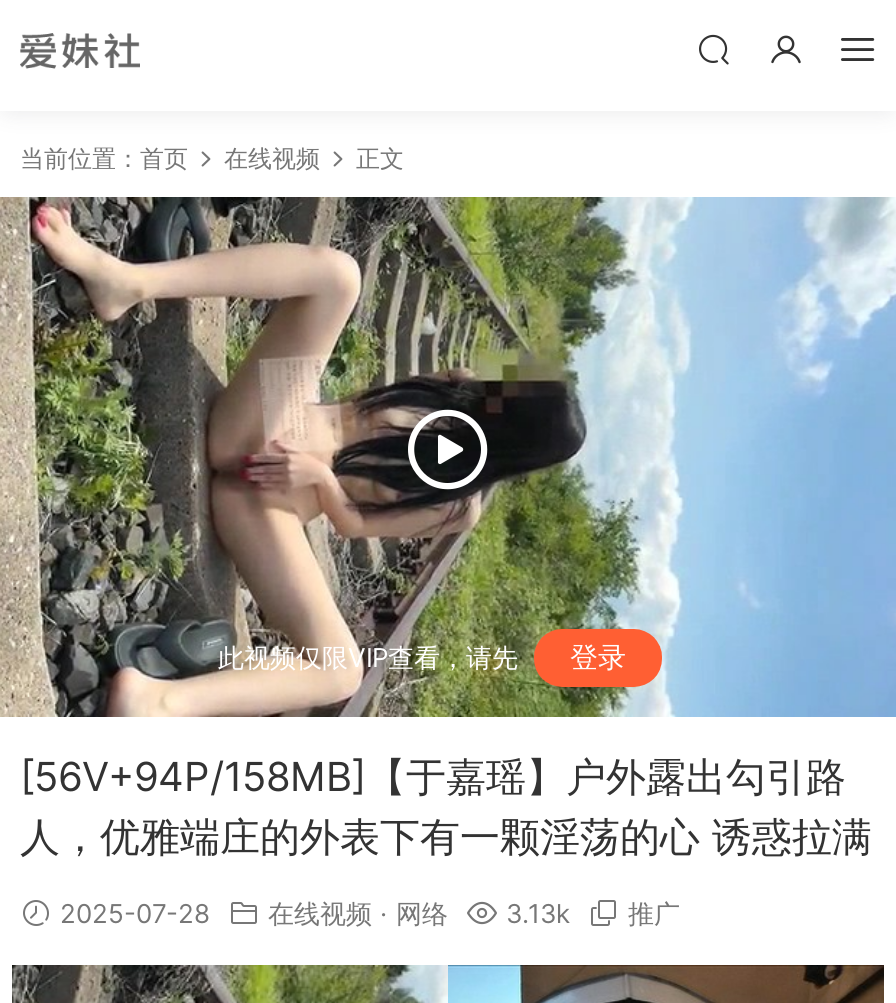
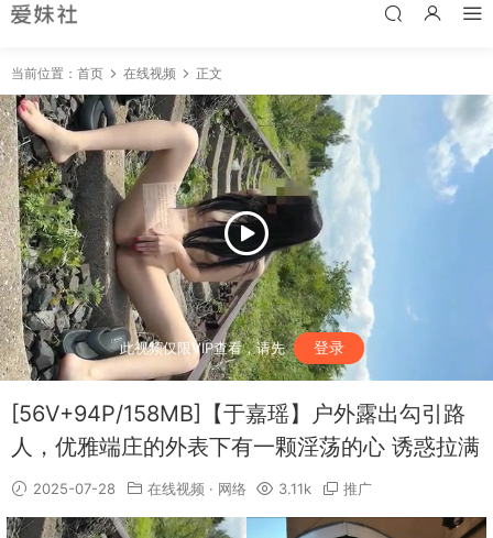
- 2025-07-28 在线视频·网络 3.13k 推广
+ 2025-07-28 在线视频·网络 3.11k 推广
